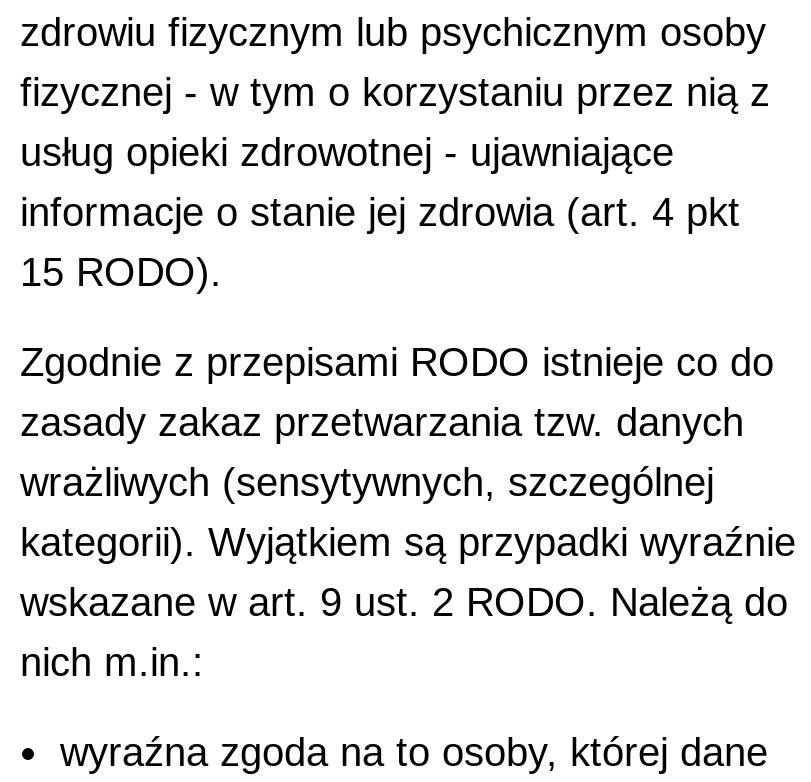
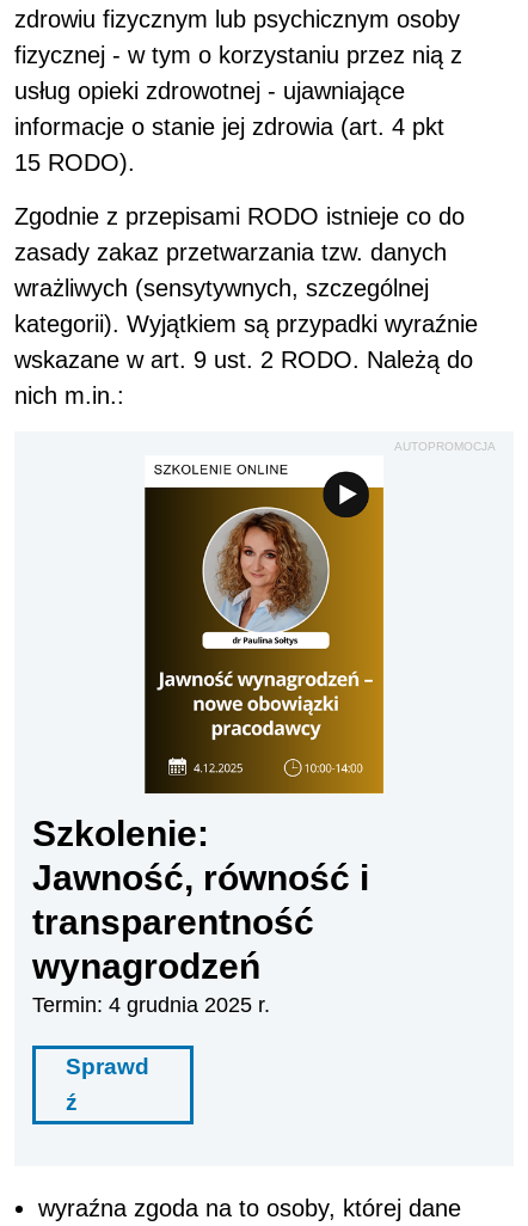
+ [image]
+ Szkolenie:
+ Jawność, równość i
+ transparentność
+ wynagrodzeń
+ Termin: 4 grudnia 2025 r.
+ Sprawd
+ ź

+ AUTOPROMOCJA
